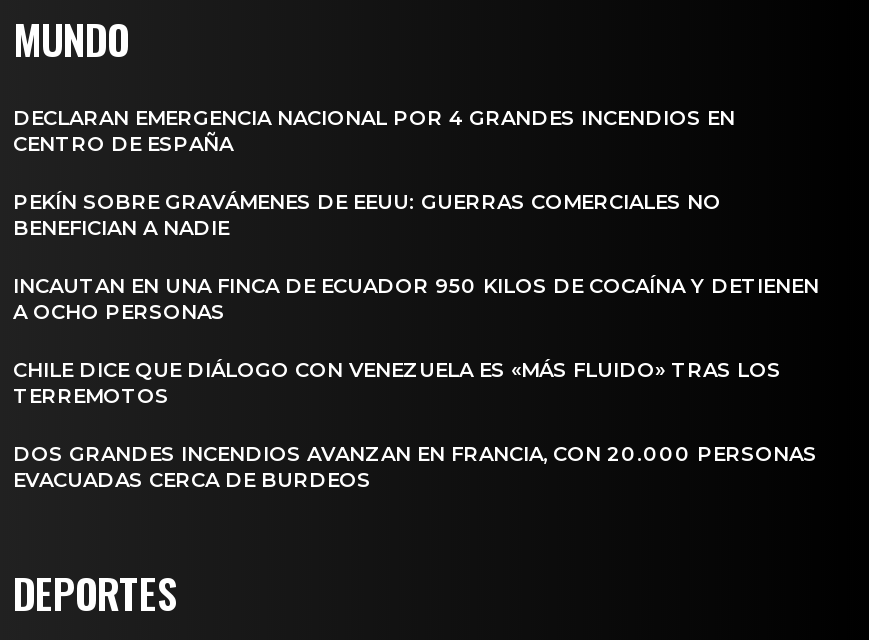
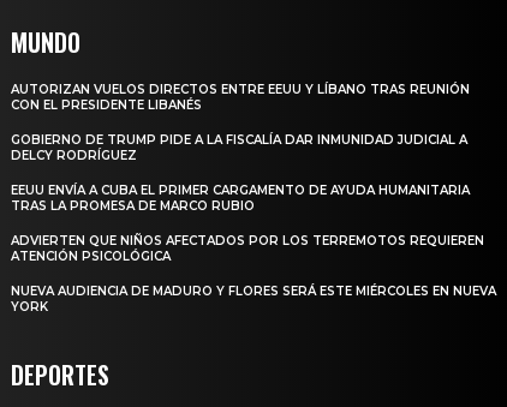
- DECLARAN EMERGENCIA NACIONAL POR 4 GRANDES INCENDIOS EN
- CENTRO DE ESPAÑA
+ AUTORIZAN VUELOS DIRECTOS ENTRE EEUU Y LÍBANO TRAS REUNIÓN
+ CON EL PRESIDENTE LIBANÉS

- PEKÍN SOBRE GRAVÁMENES DE EEUU: GUERRAS COMERCIALES NO
- BENEFICIAN A NADIE
+ GOBIERNO DE TRUMP PIDE A LA FISCALÍA DAR INMUNIDAD JUDICIAL A
+ DELCY RODRÍGUEZ

- INCAUTAN EN UNA FINCA DE ECUADOR 950 KILOS DE COCAÍNA Y DETIENEN
- A OCHO PERSONAS
+ EEUU ENVÍA A CUBA EL PRIMER CARGAMENTO DE AYUDA HUMANITARIA
+ TRAS LA PROMESA DE MARCO RUBIO

- CHILE DICE QUE DIÁLOGO CON VENEZUELA ES «MÁS FLUIDO» TRAS LOS
- TERREMOTOS
+ ADVIERTEN QUE NIÑOS AFECTADOS POR LOS TERREMOTOS REQUIEREN
+ ATENCIÓN PSICOLÓGICA

- DOS GRANDES INCENDIOS AVANZAN EN FRANCIA, CON 20.000 PERSONAS
- EVACUADAS CERCA DE BURDEOS
+ NUEVA AUDIENCIA DE MADURO Y FLORES SERÁ ESTE MIÉRCOLES EN NUEVA
+ YORK
